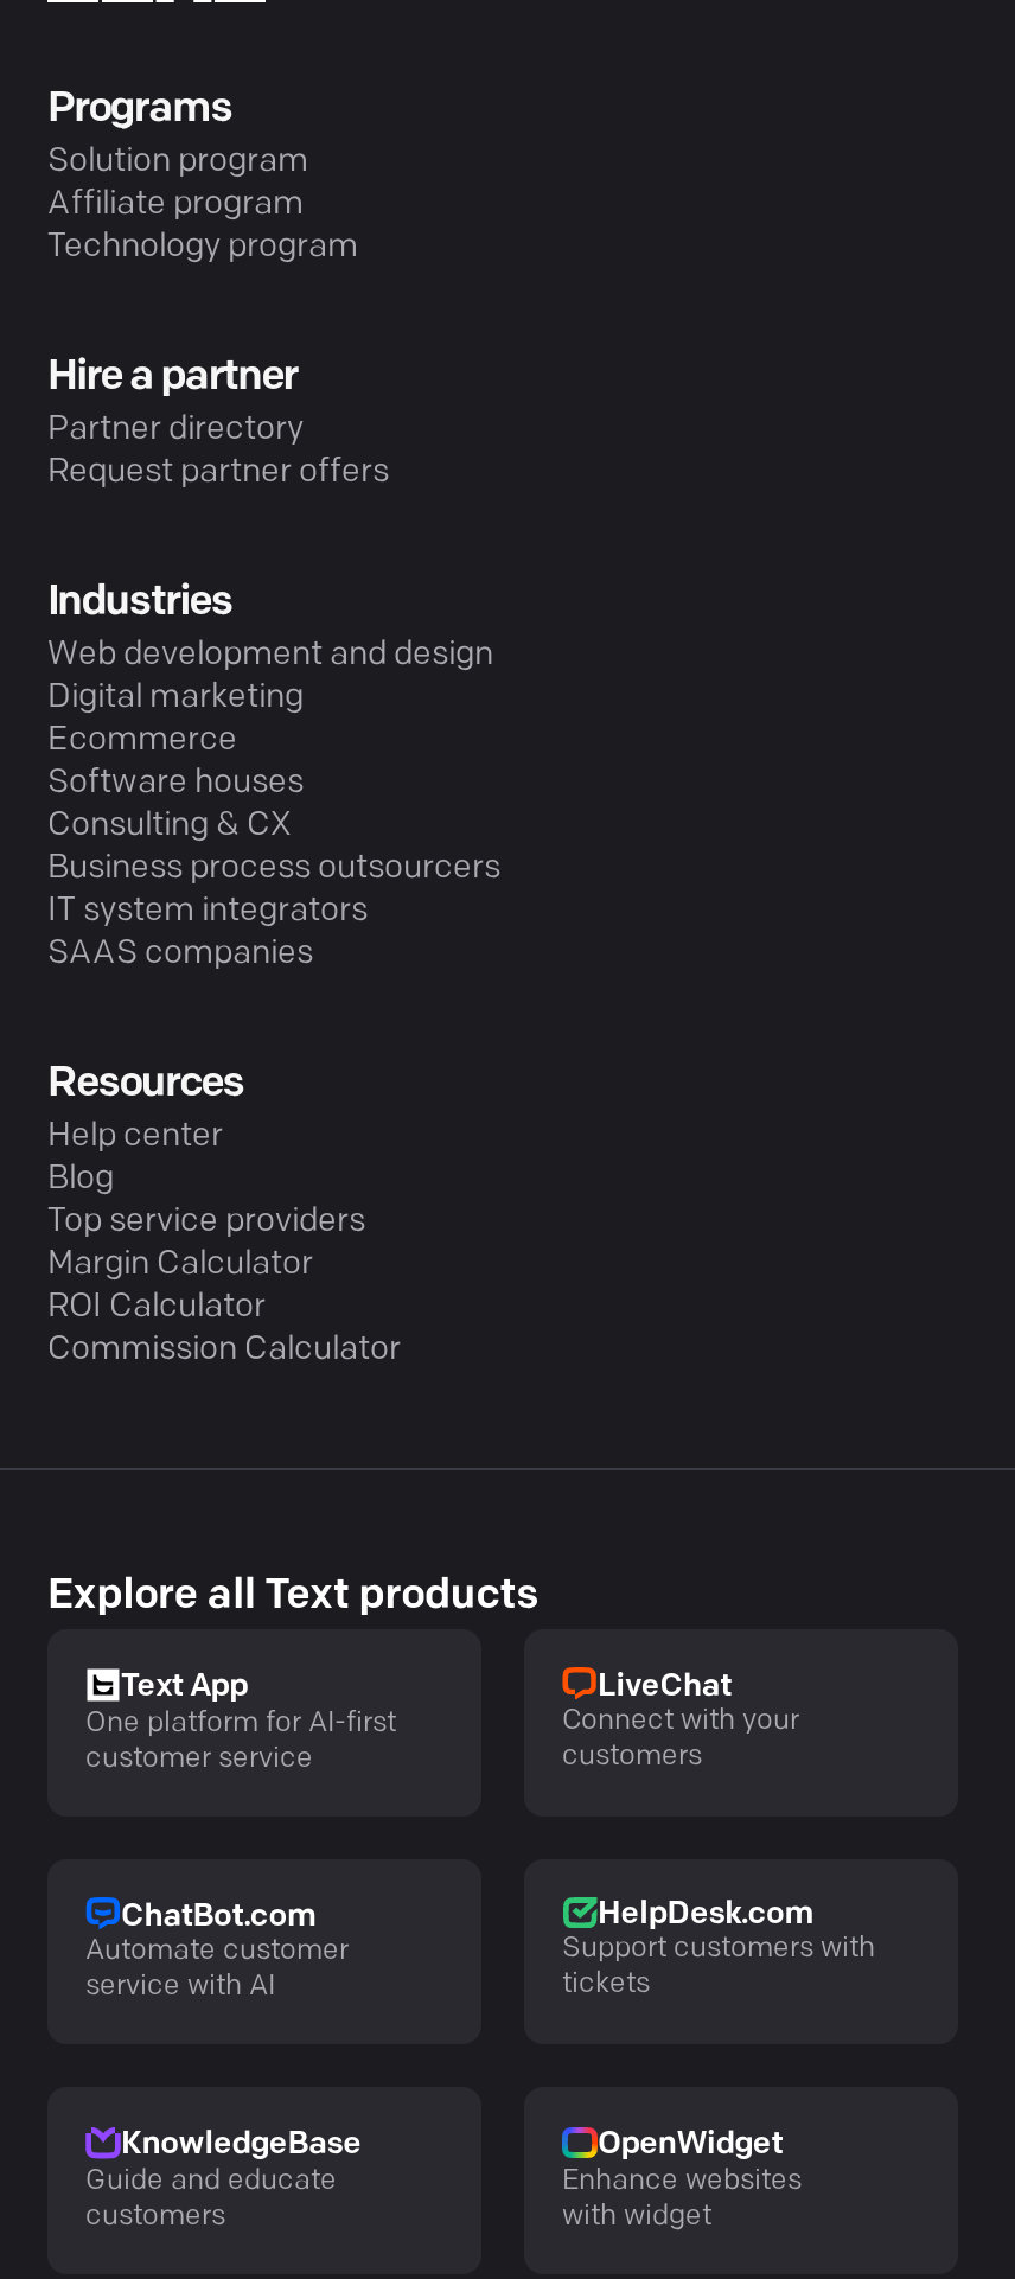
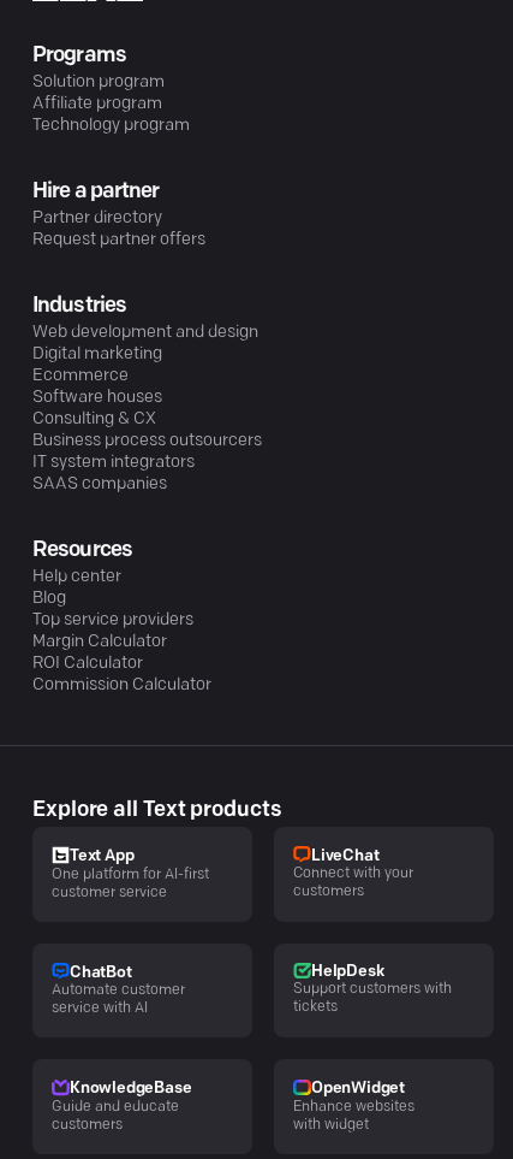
- ChatBot.com
+ ChatBot

- HelpDesk.com
+ HelpDesk
